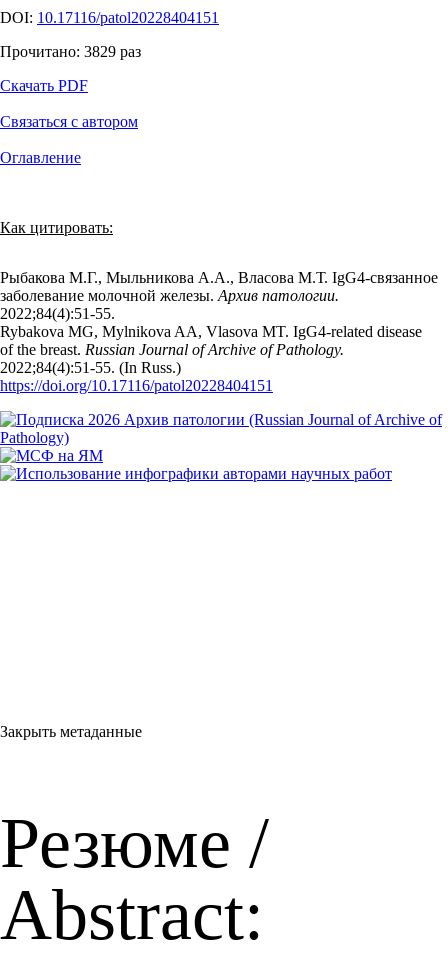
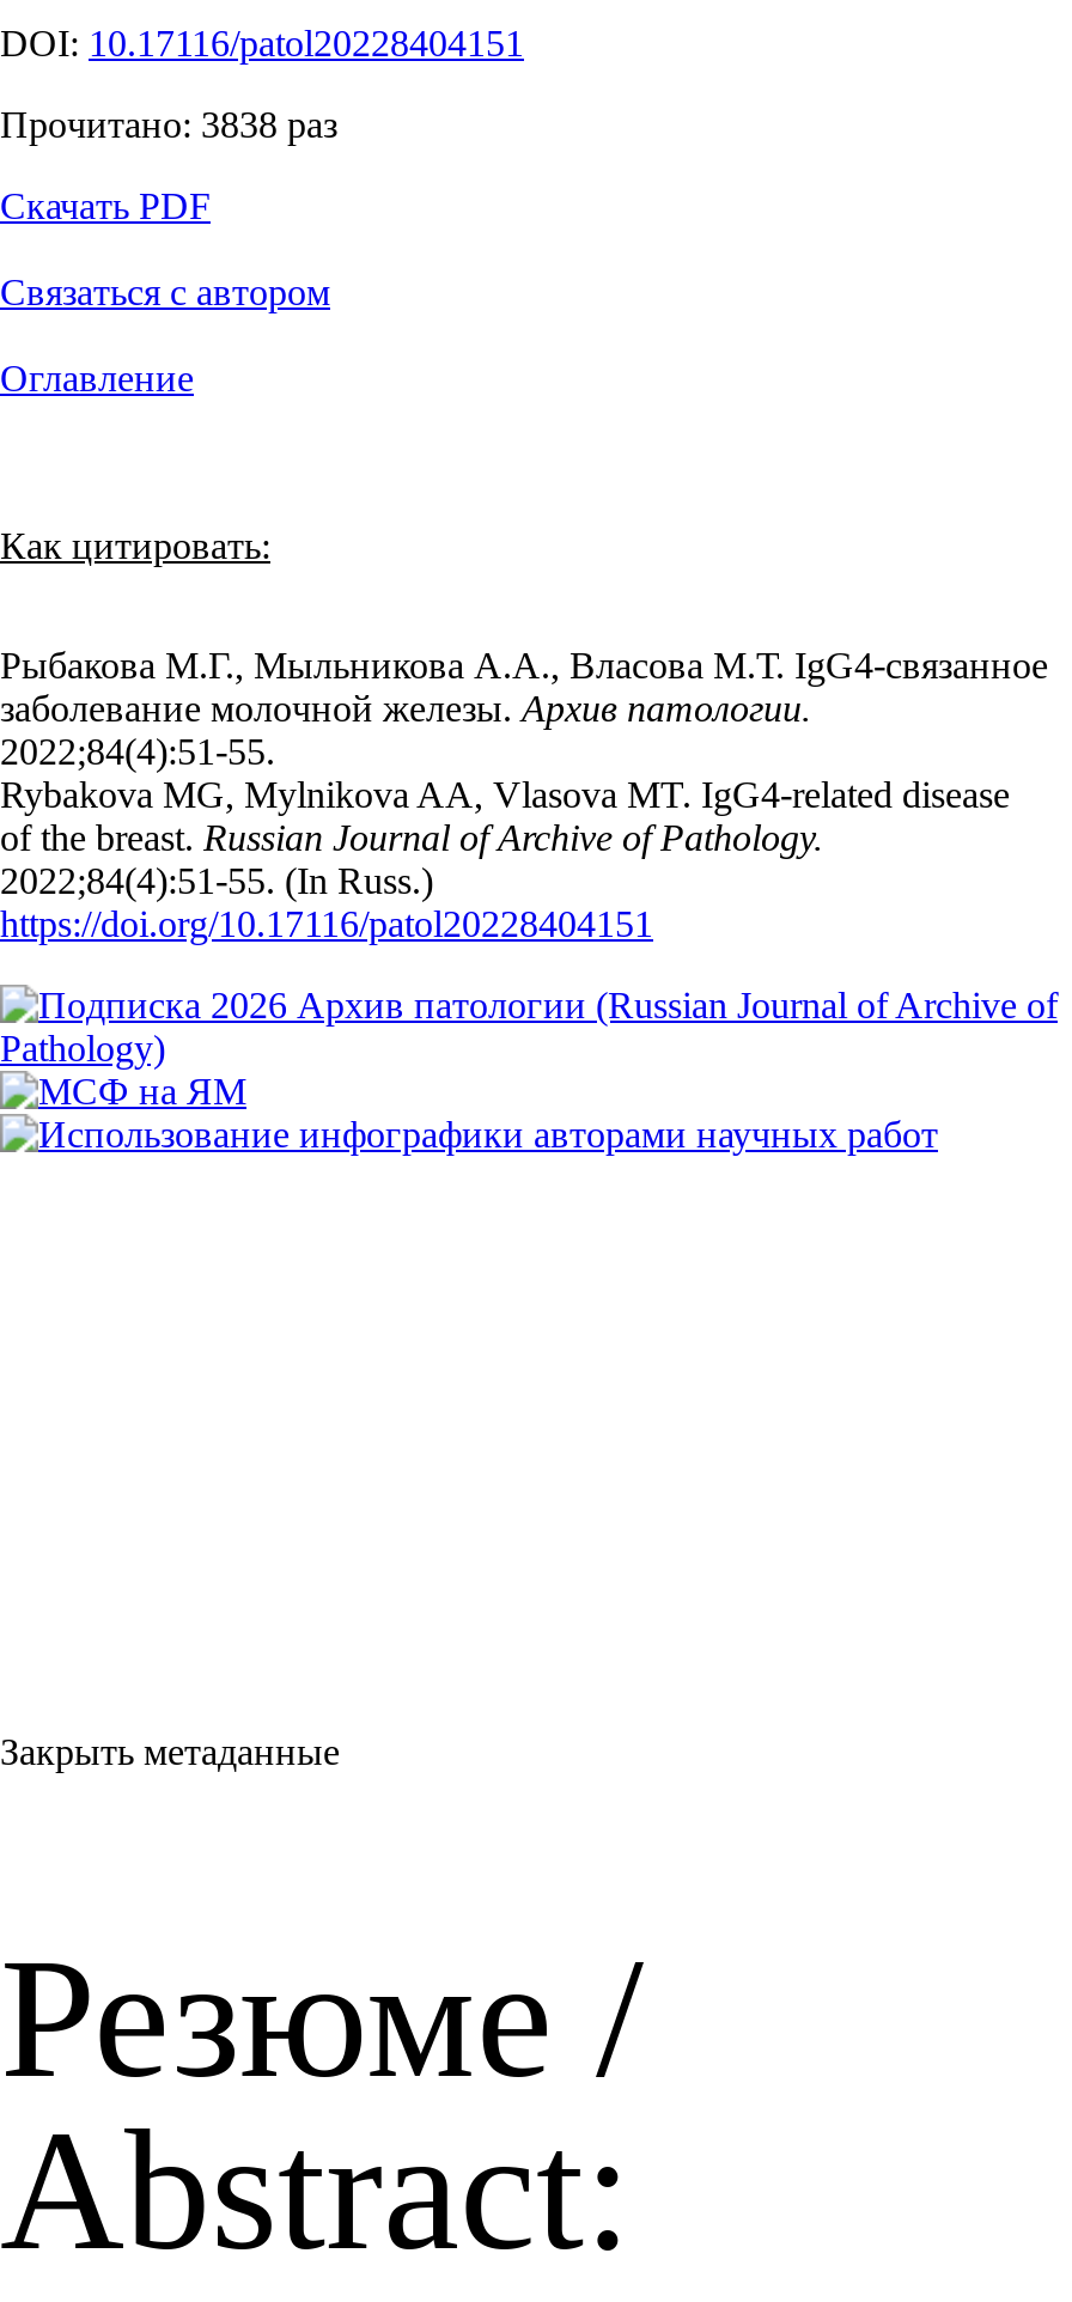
- Прочитано: 3829 раз
+ Прочитано: 3838 раз
